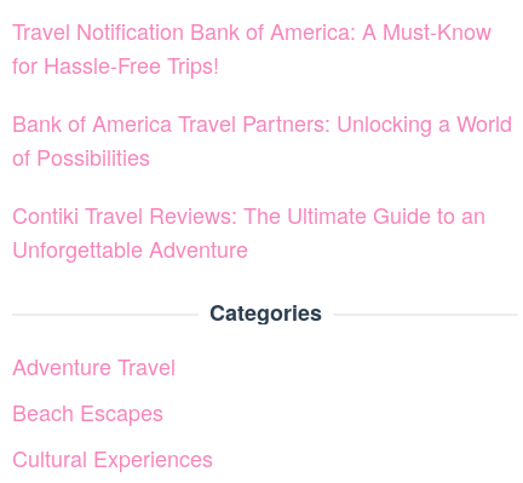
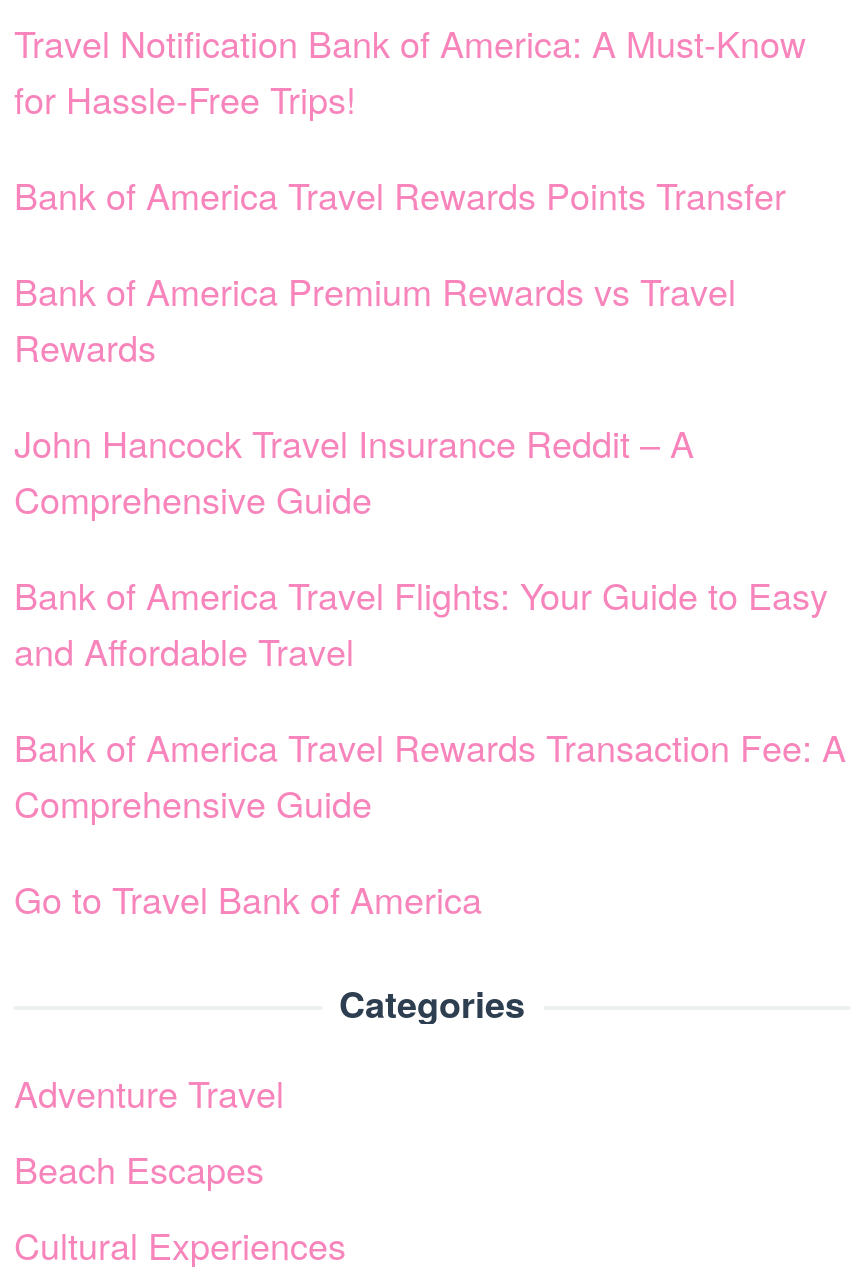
- Bank of America Travel Partners: Unlocking a World
- of Possibilities
- Contiki Travel Reviews: The Ultimate Guide to an
- Unforgettable Adventure
+ Bank of America Travel Rewards Points Transfer
+ Bank of America Premium Rewards vs Travel
+ Rewards
+ John Hancock Travel Insurance Reddit – A
+ Comprehensive Guide
+ Bank of America Travel Flights: Your Guide to Easy
+ and Affordable Travel
+ Bank of America Travel Rewards Transaction Fee: A
+ Comprehensive Guide
+ Go to Travel Bank of America
